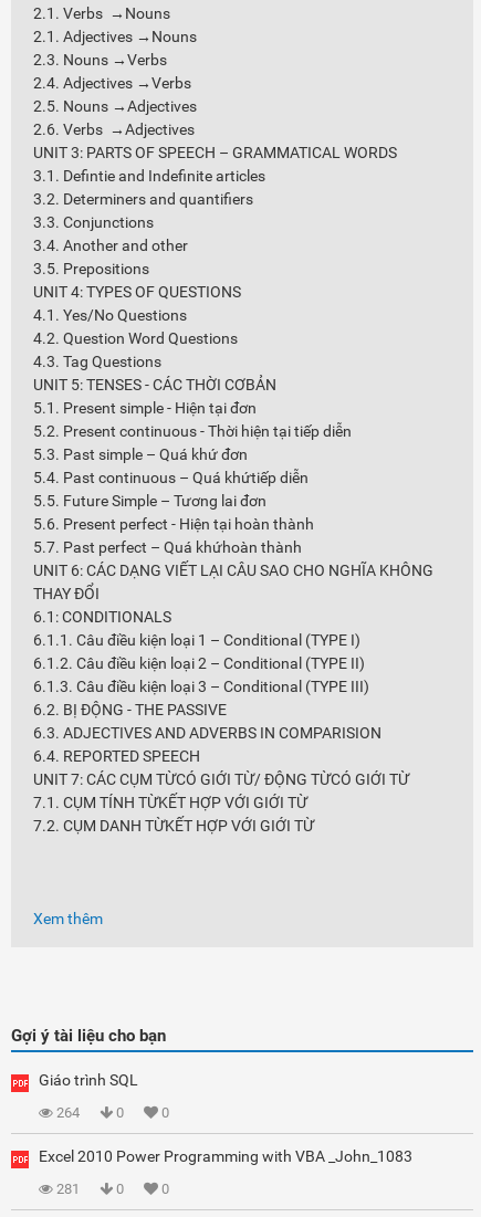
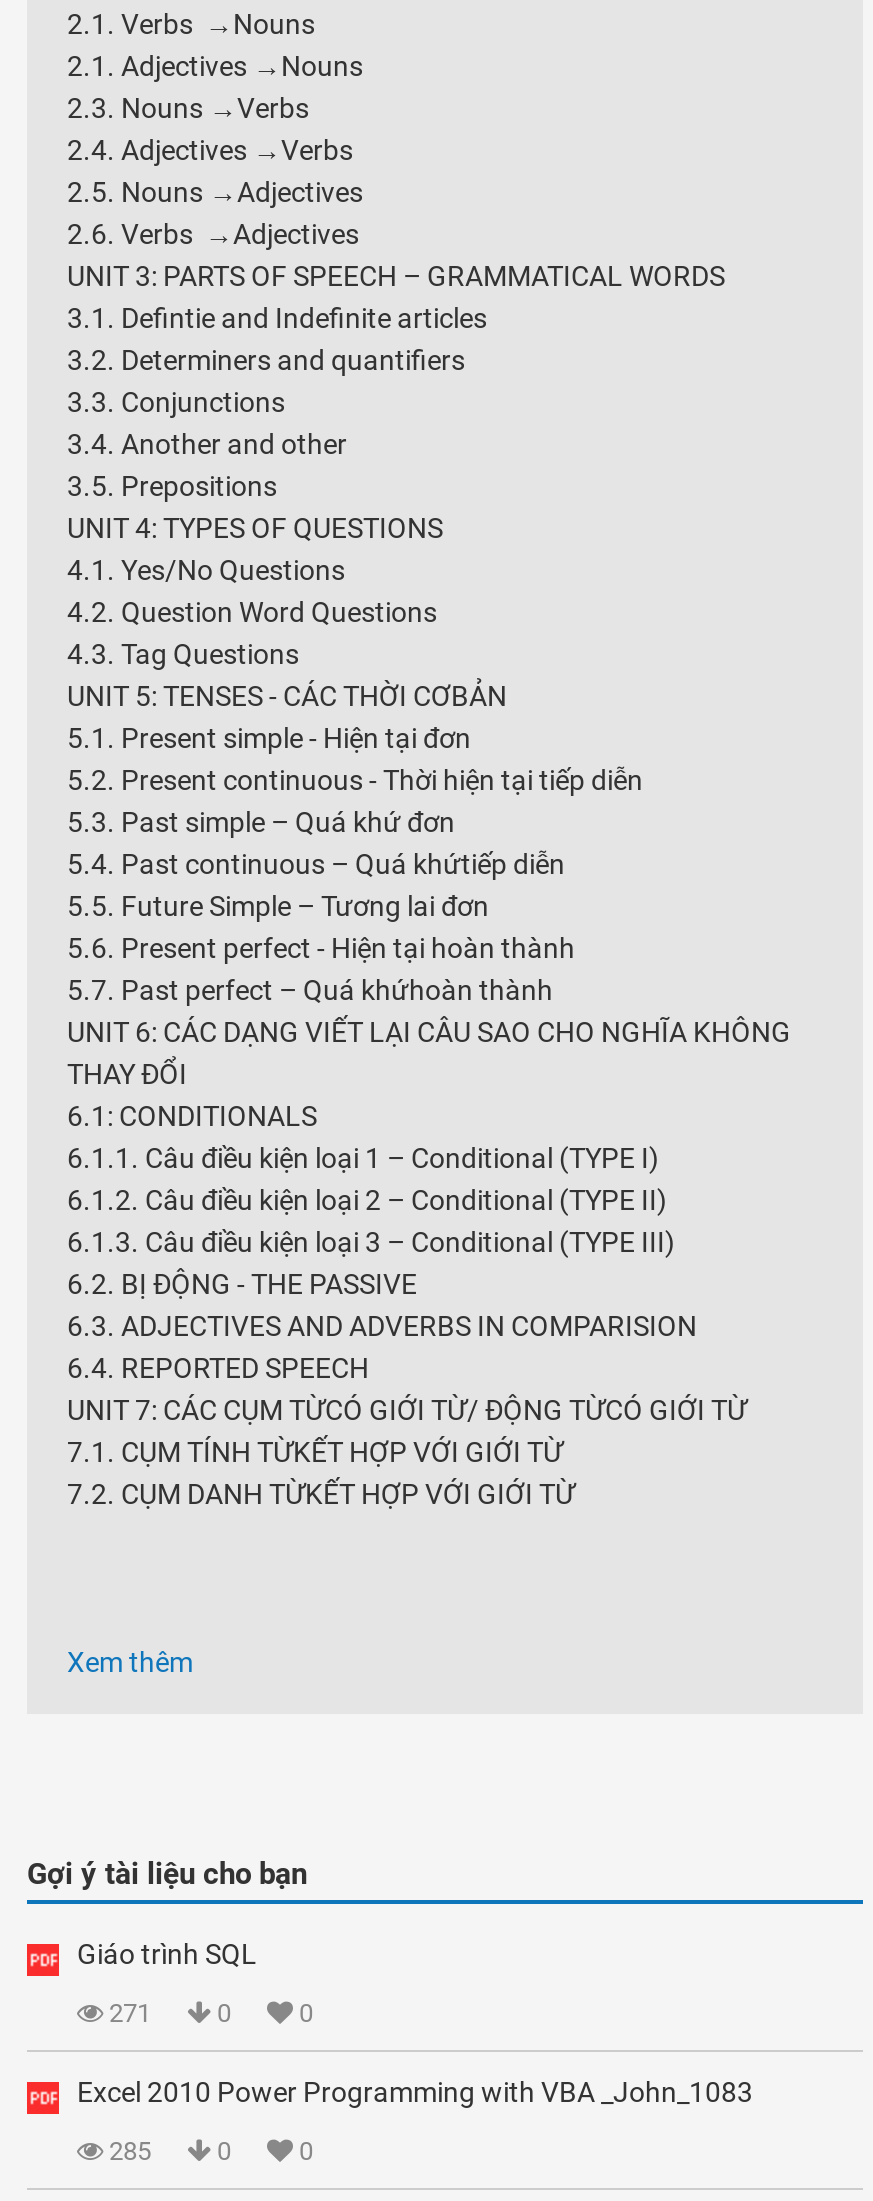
- 264 0
+ 271 0

- 281 0
+ 285 0
